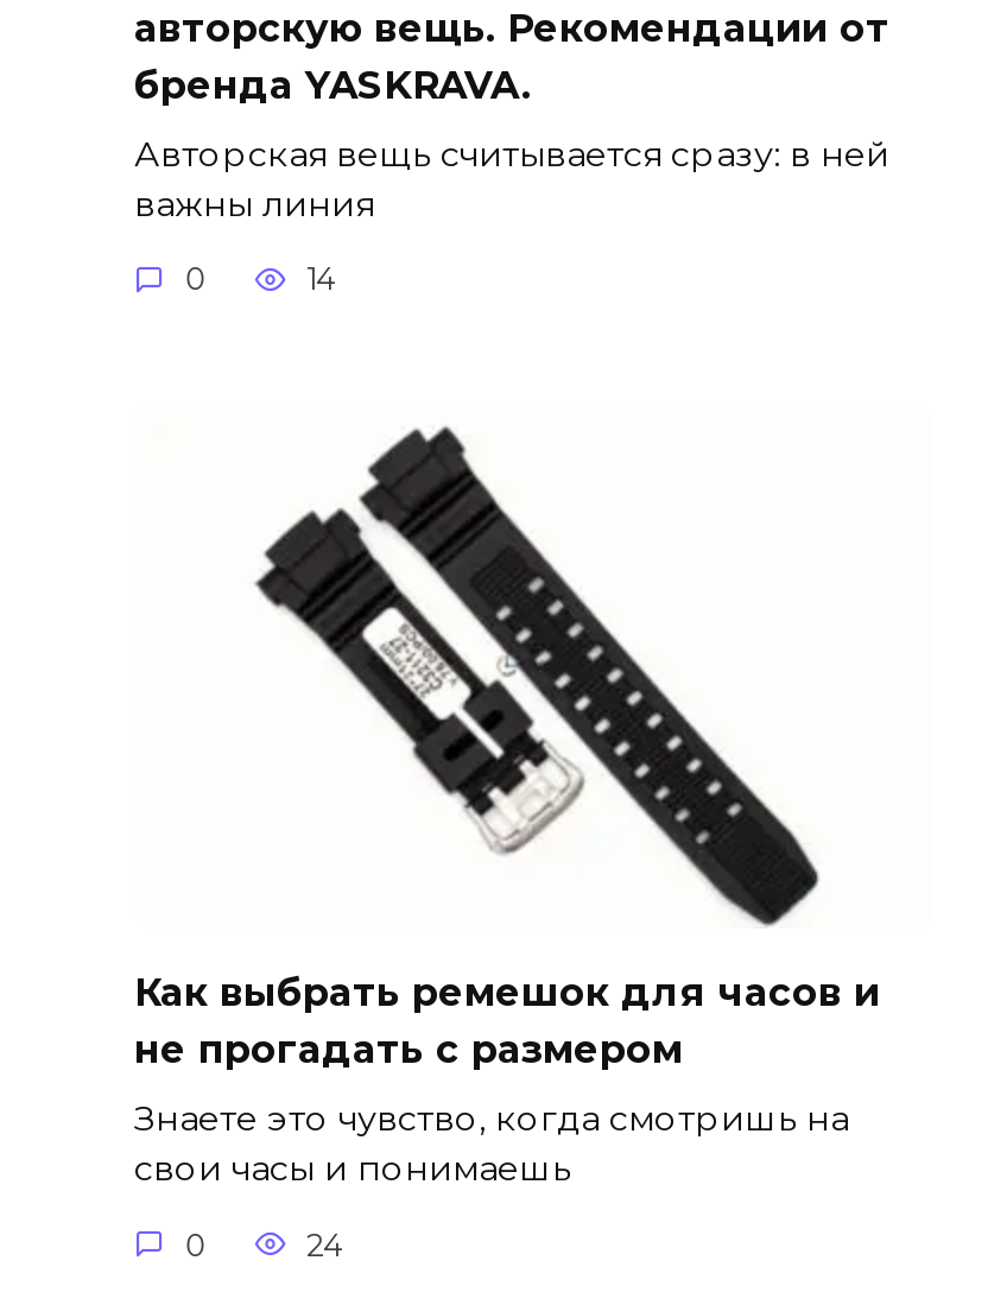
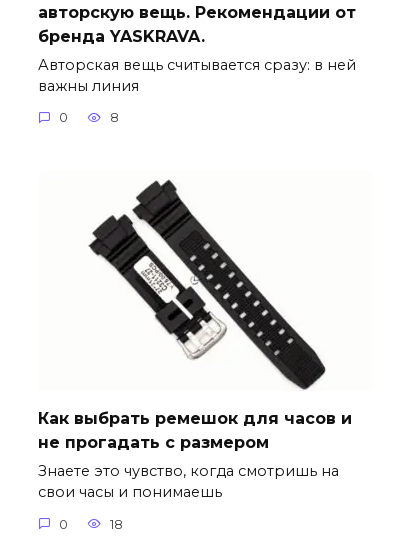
- 14
+ 8

- 24
+ 18
